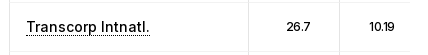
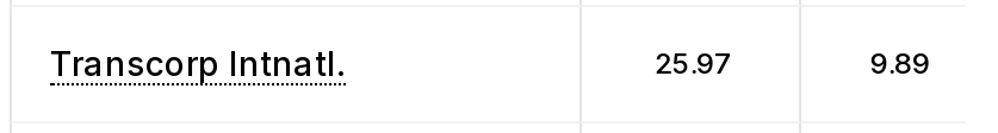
- 26.7
+ 25.97

- 10.19
+ 9.89
